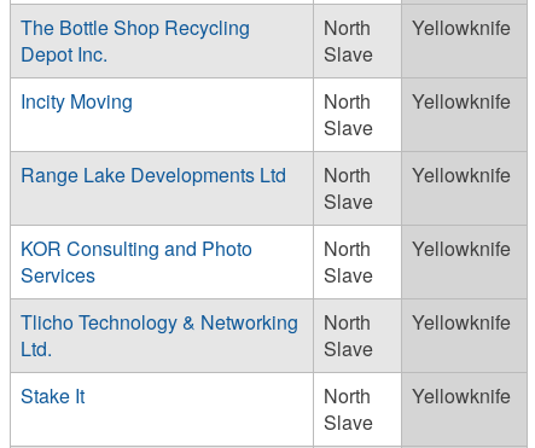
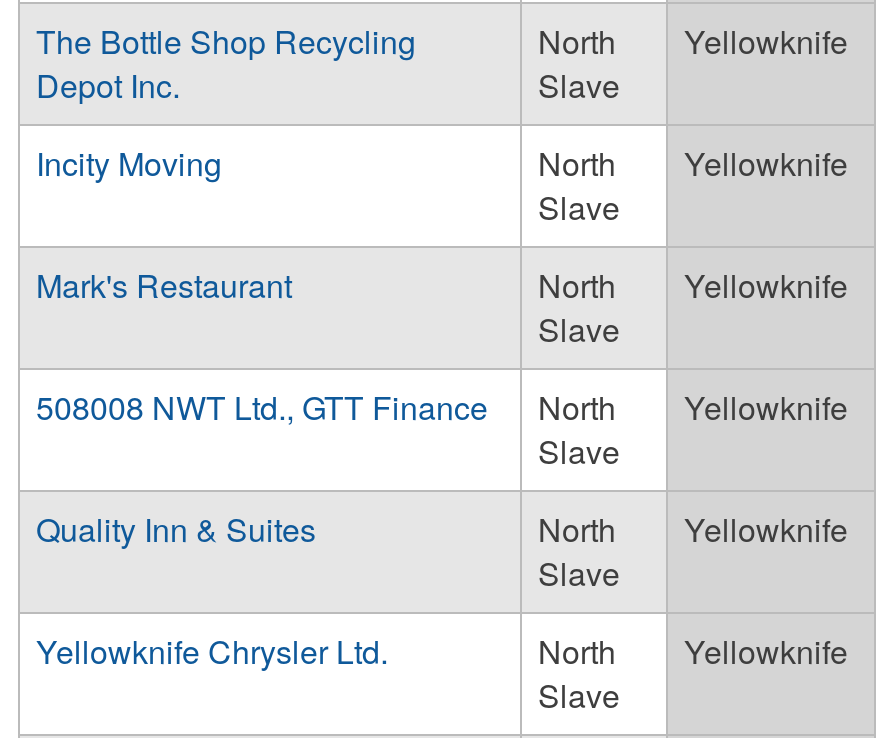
- Range Lake Developments Ltd
+ Mark's Restaurant

- KOR Consulting and Photo
- Services
+ 508008 NWT Ltd., GTT Finance

- Tlicho Technology & Networking
- Ltd.
+ Quality Inn & Suites

- Stake It
+ Yellowknife Chrysler Ltd.
